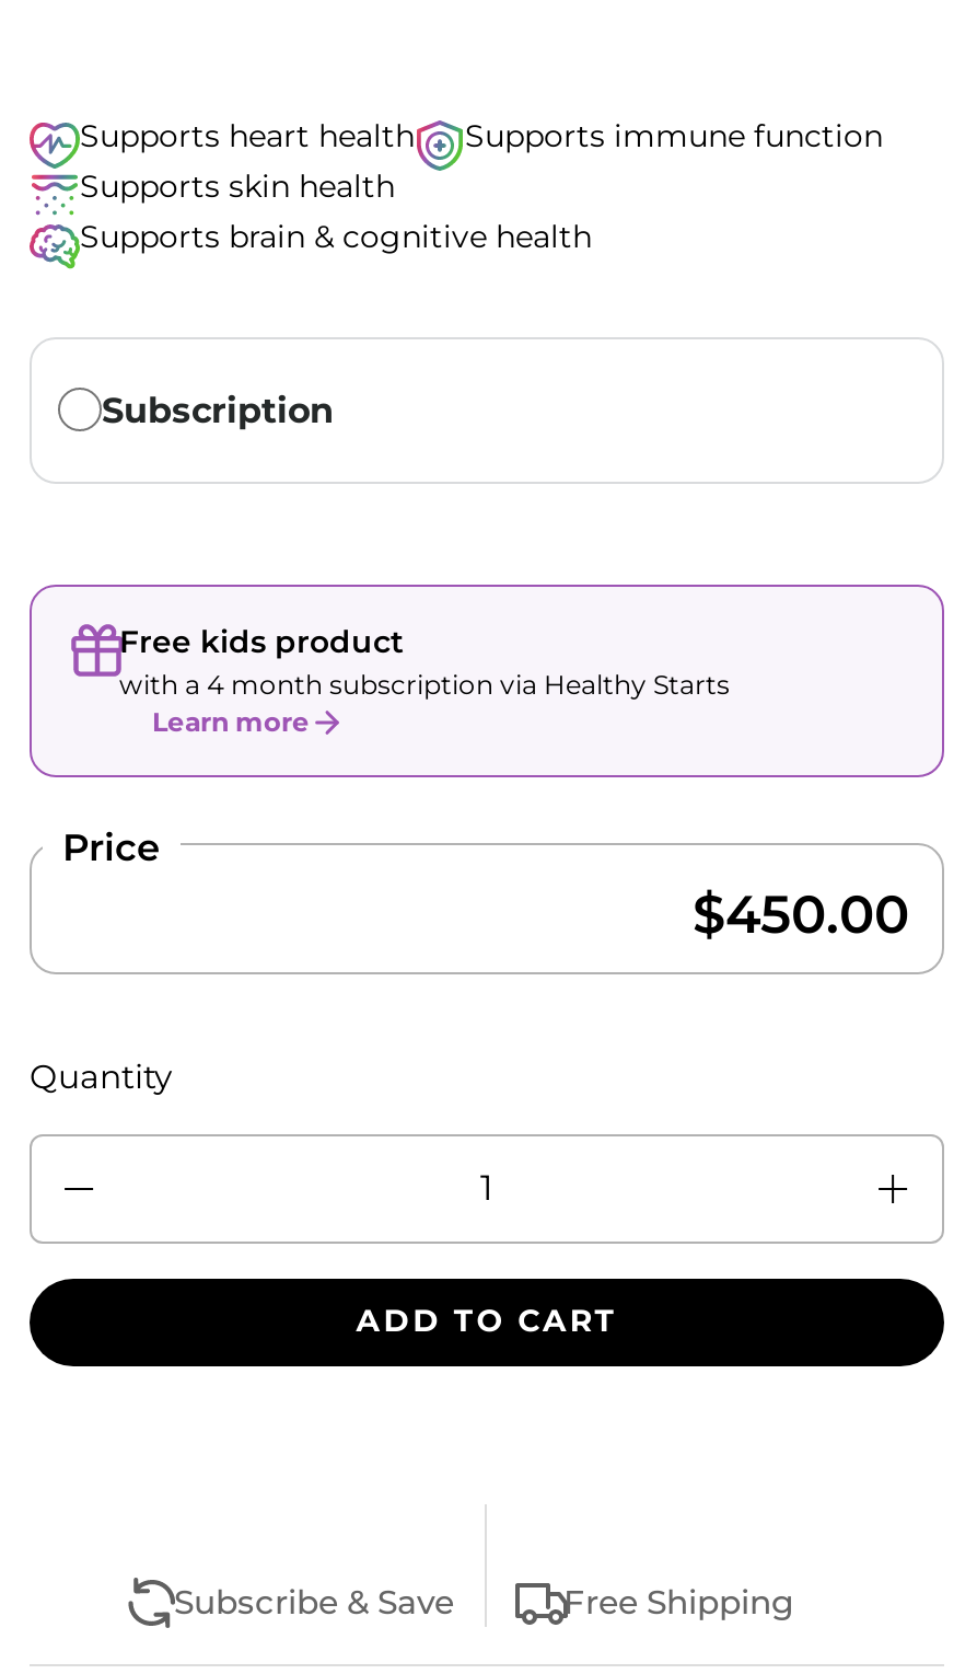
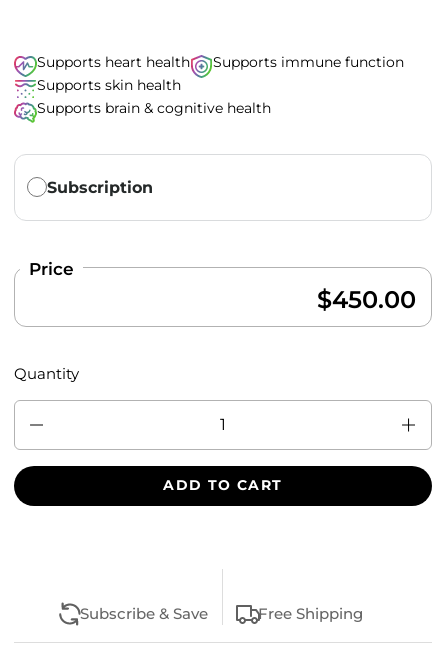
- [image]
- Free kids product
- with a 4 month subscription via Healthy Starts
- Learn more
